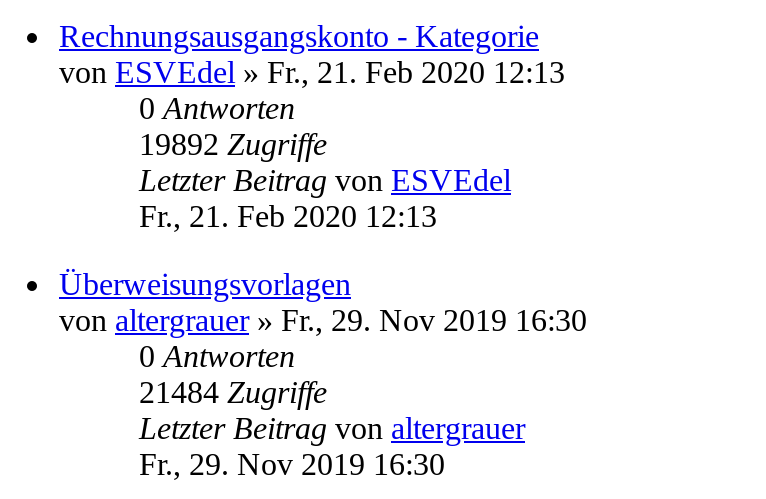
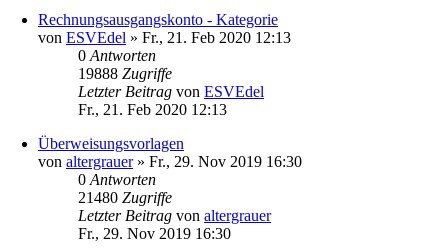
- 19892 Zugriffe
+ 19888 Zugriffe

- 21484 Zugriffe
+ 21480 Zugriffe
